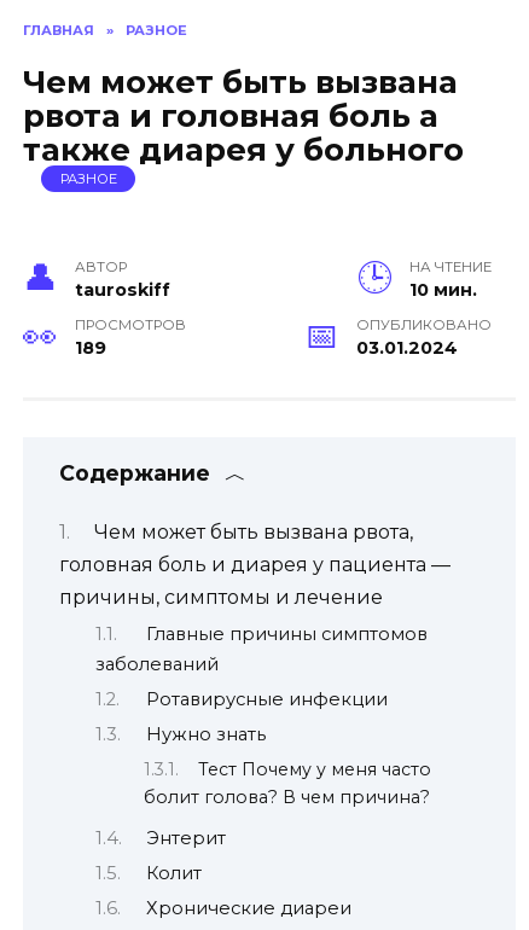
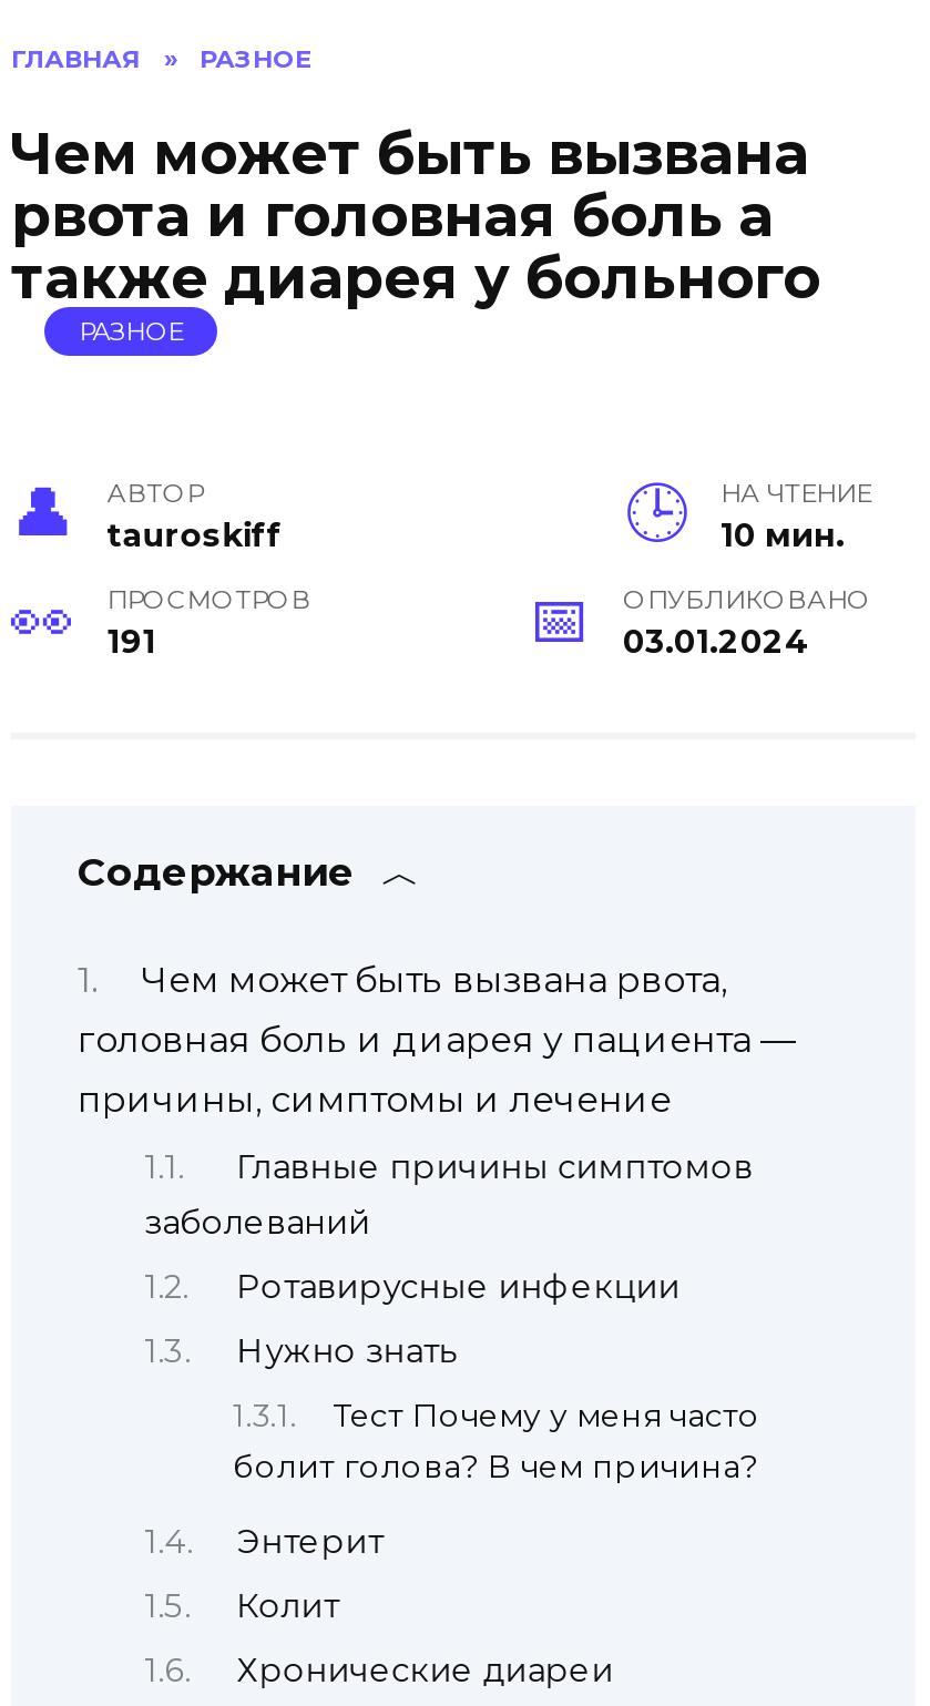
- 189
+ 191
